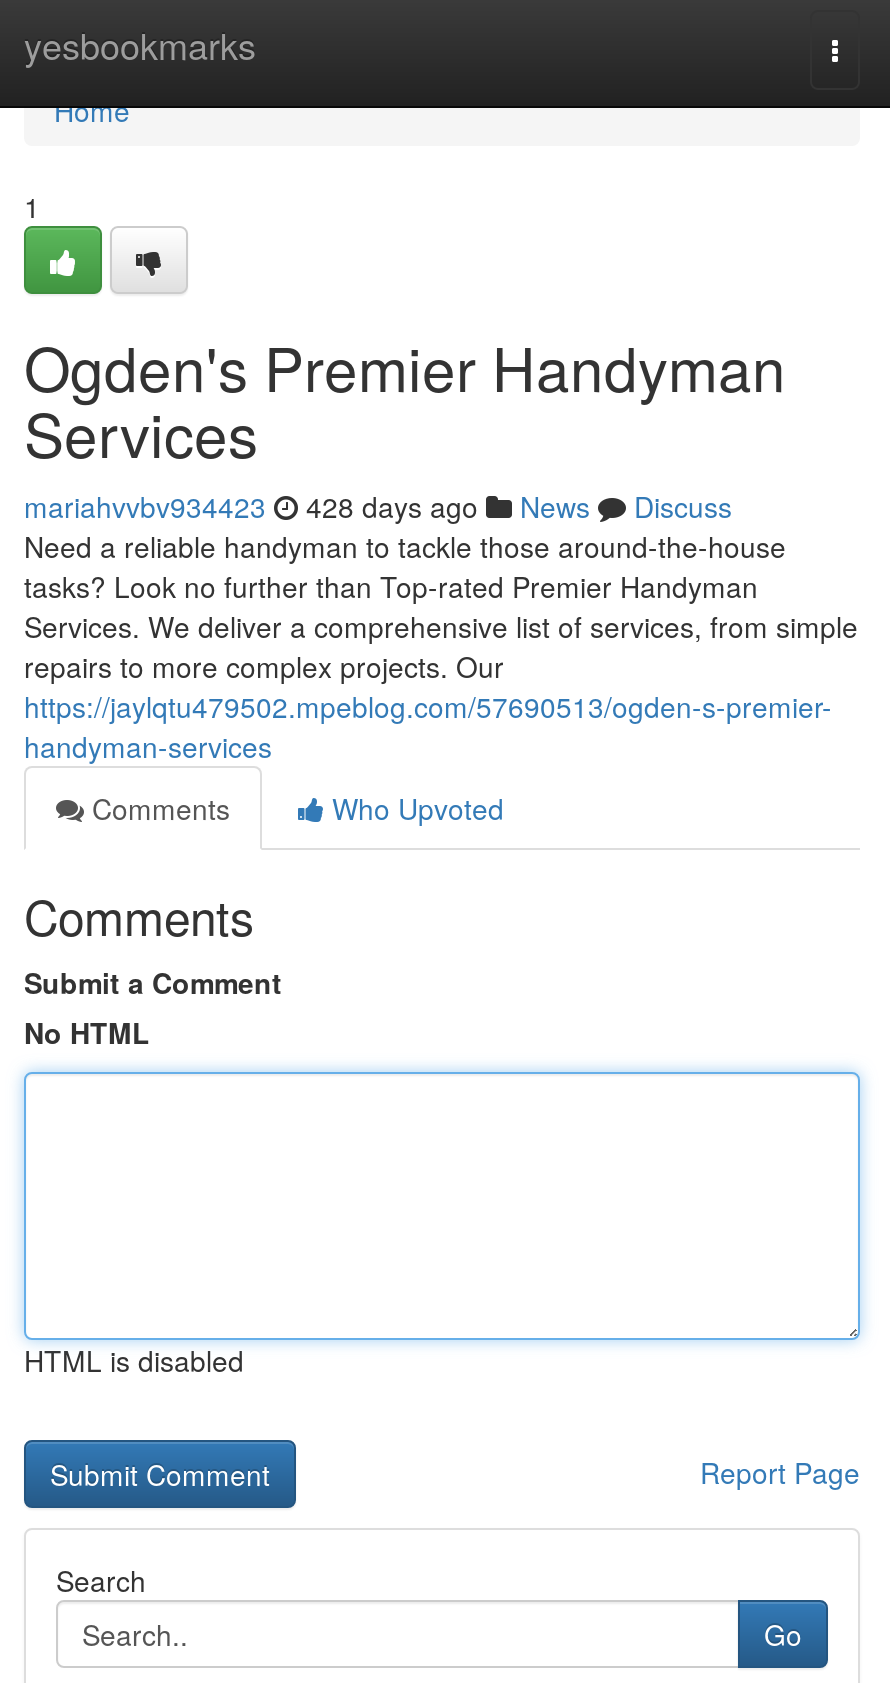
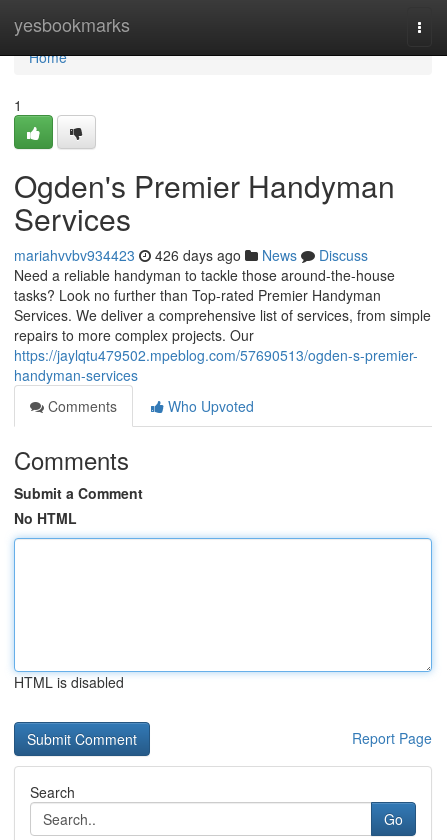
- mariahvvbv934423 428 days ago News Discuss
+ mariahvvbv934423 426 days ago News Discuss
